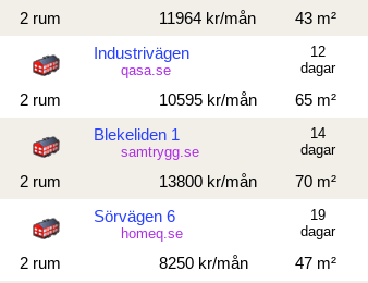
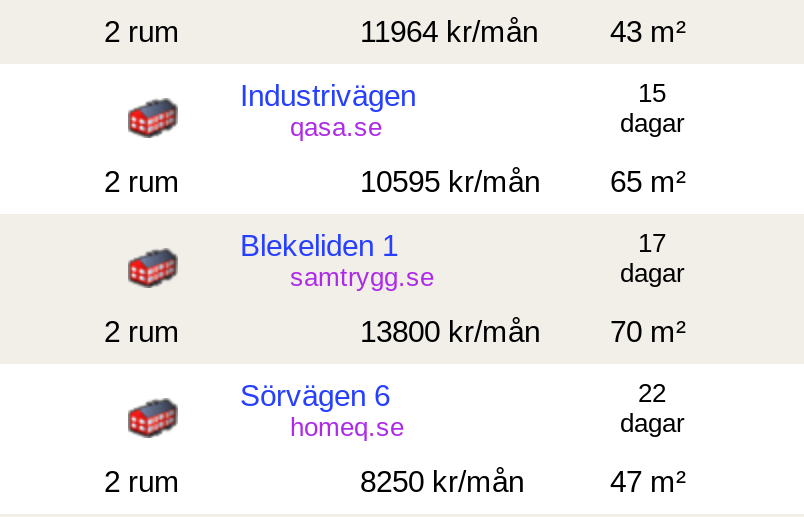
- 12
+ 15

- 14
+ 17

- 19
+ 22
